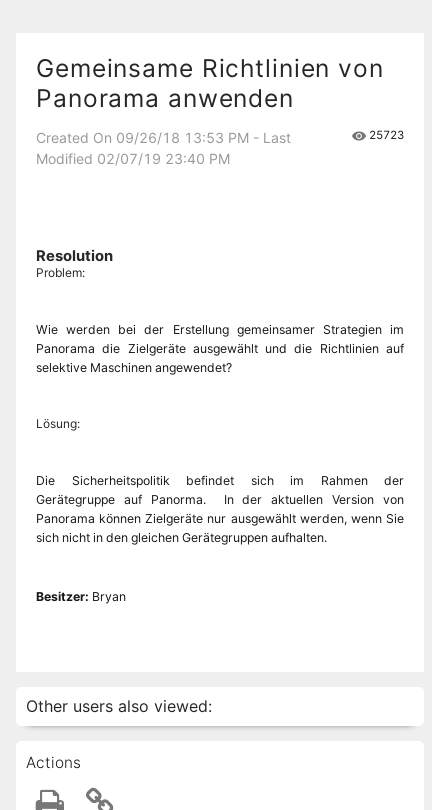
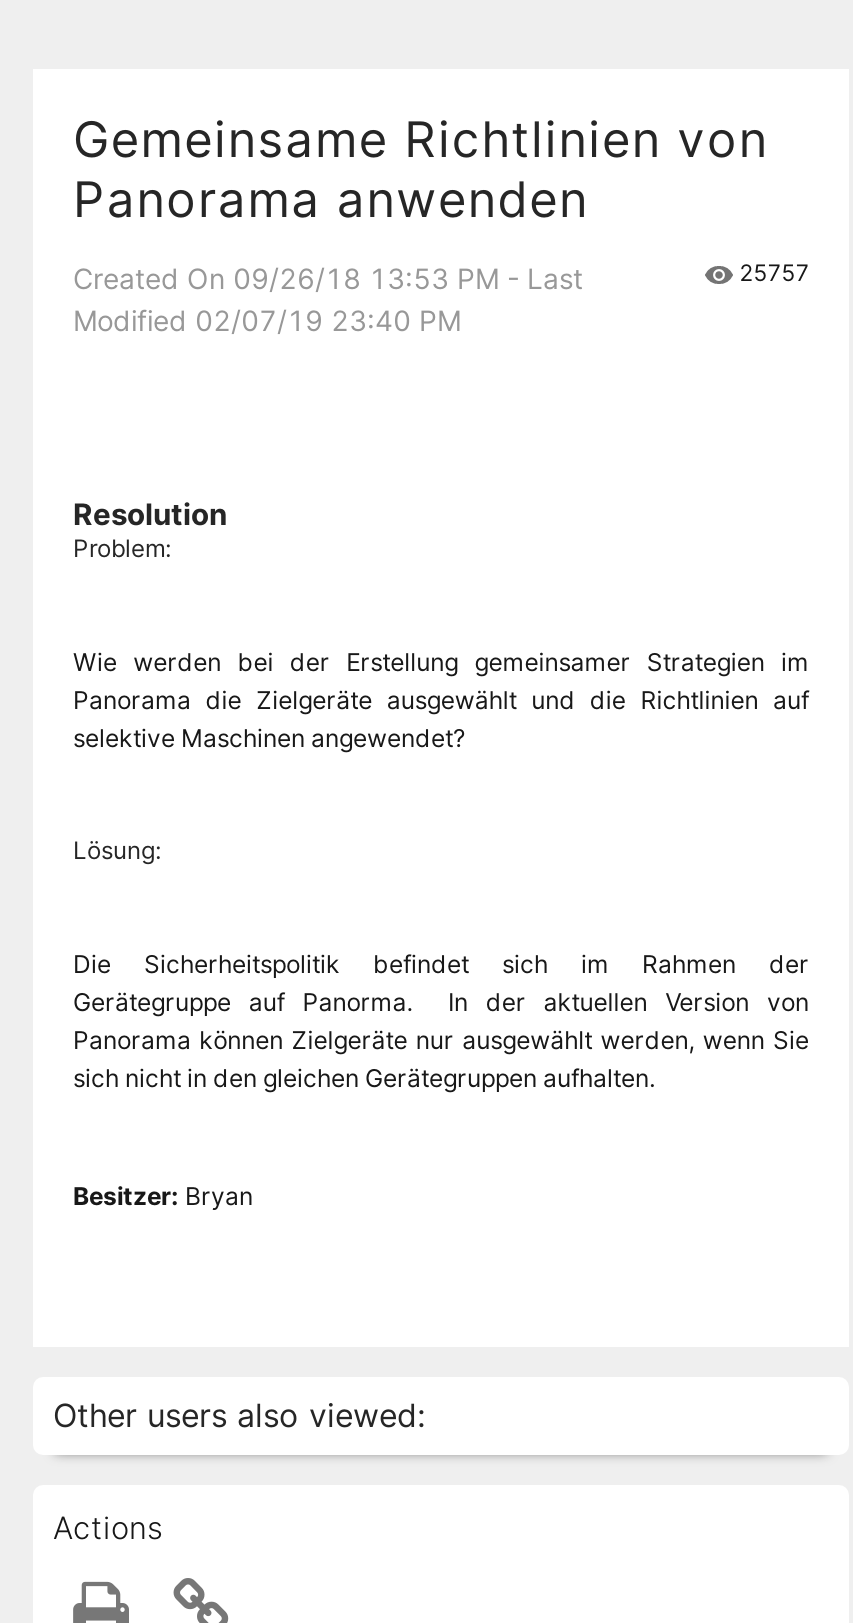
- 25723
+ 25757
